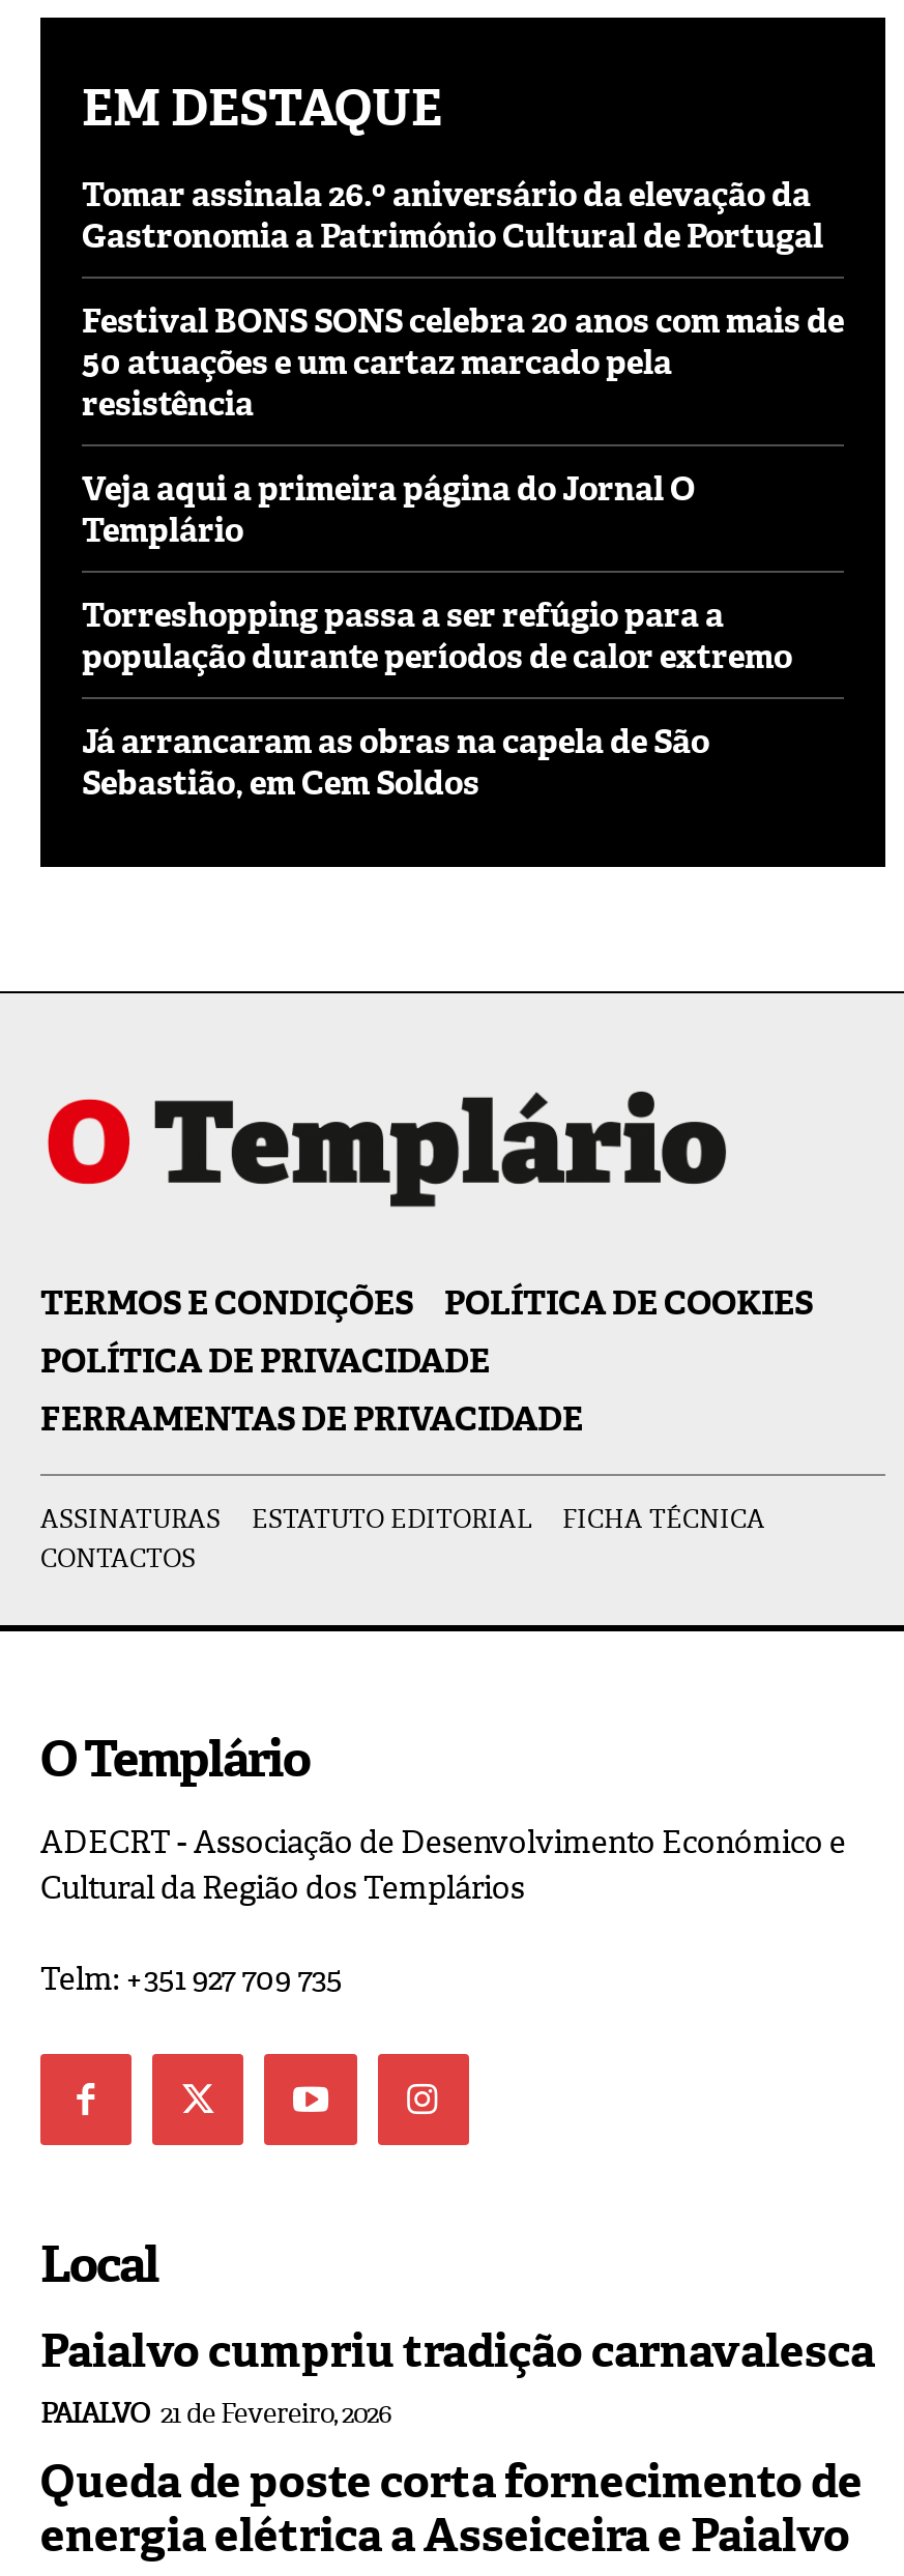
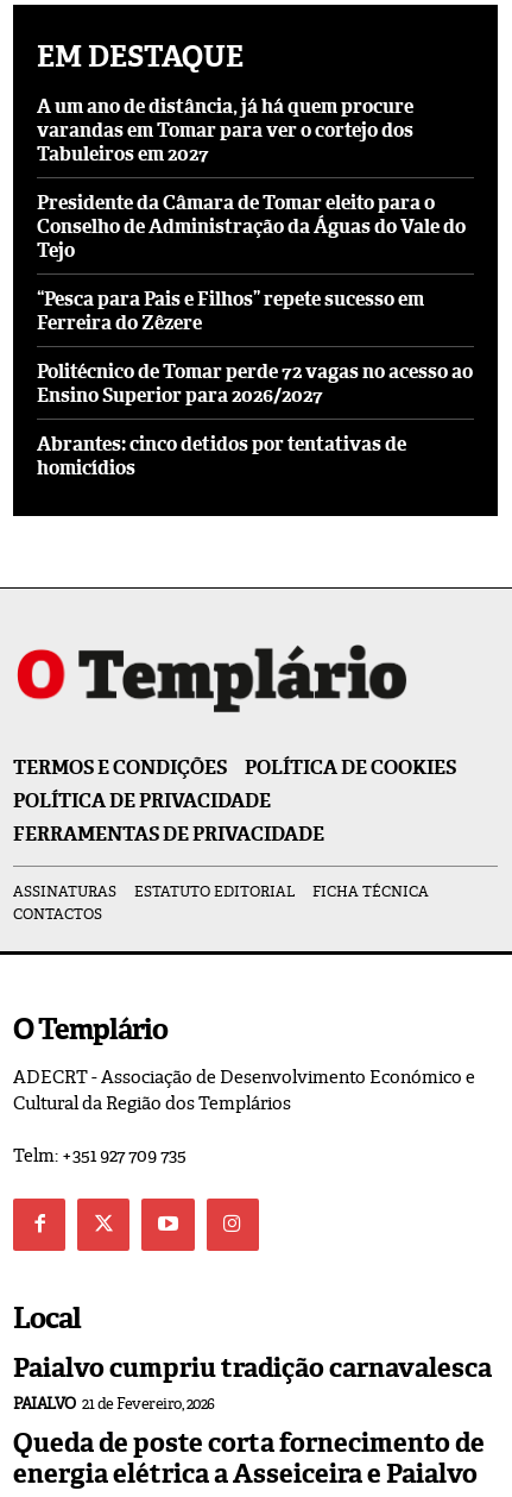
- Tomar assinala 26.º aniversário da elevação da
- Gastronomia a Património Cultural de Portugal
+ A um ano de distância, já há quem procure
+ varandas em Tomar para ver o cortejo dos
+ Tabuleiros em 2027

- Festival BONS SONS celebra 20 anos com mais de
- 50 atuações e um cartaz marcado pela
- resistência
+ Presidente da Câmara de Tomar eleito para o
+ Conselho de Administração da Águas do Vale do
+ Tejo

- Veja aqui a primeira página do Jornal O
- Templário
+ “Pesca para Pais e Filhos” repete sucesso em
+ Ferreira do Zêzere

- Torreshopping passa a ser refúgio para a
- população durante períodos de calor extremo
+ Politécnico de Tomar perde 72 vagas no acesso ao
+ Ensino Superior para 2026/2027

- Já arrancaram as obras na capela de São
- Sebastião, em Cem Soldos
+ Abrantes: cinco detidos por tentativas de
+ homicídios
